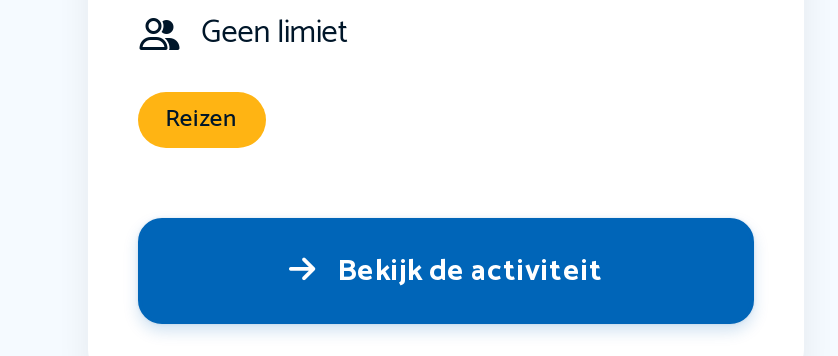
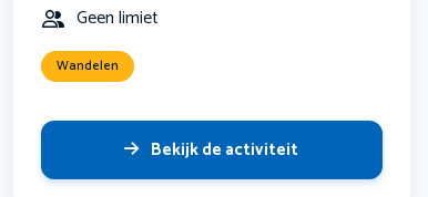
- Reizen
+ Wandelen
